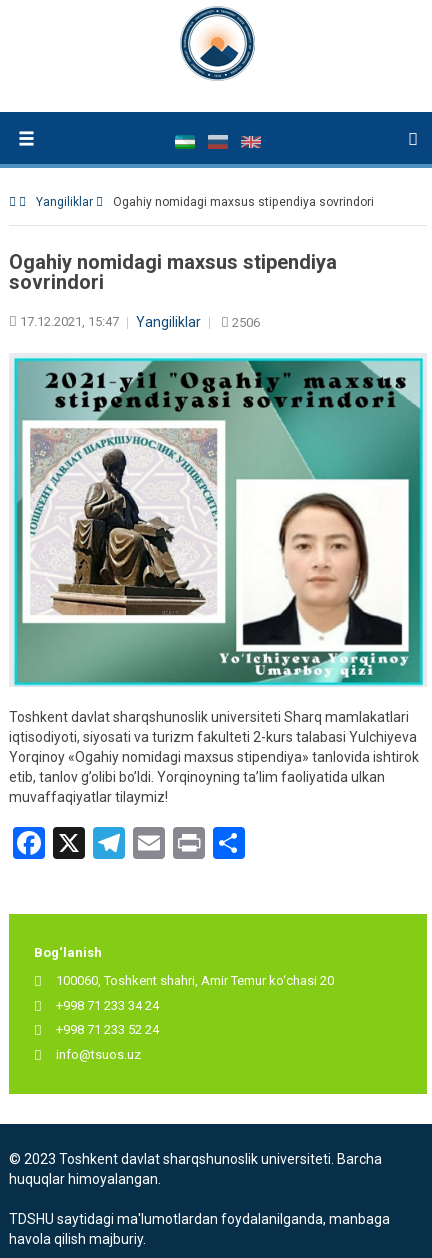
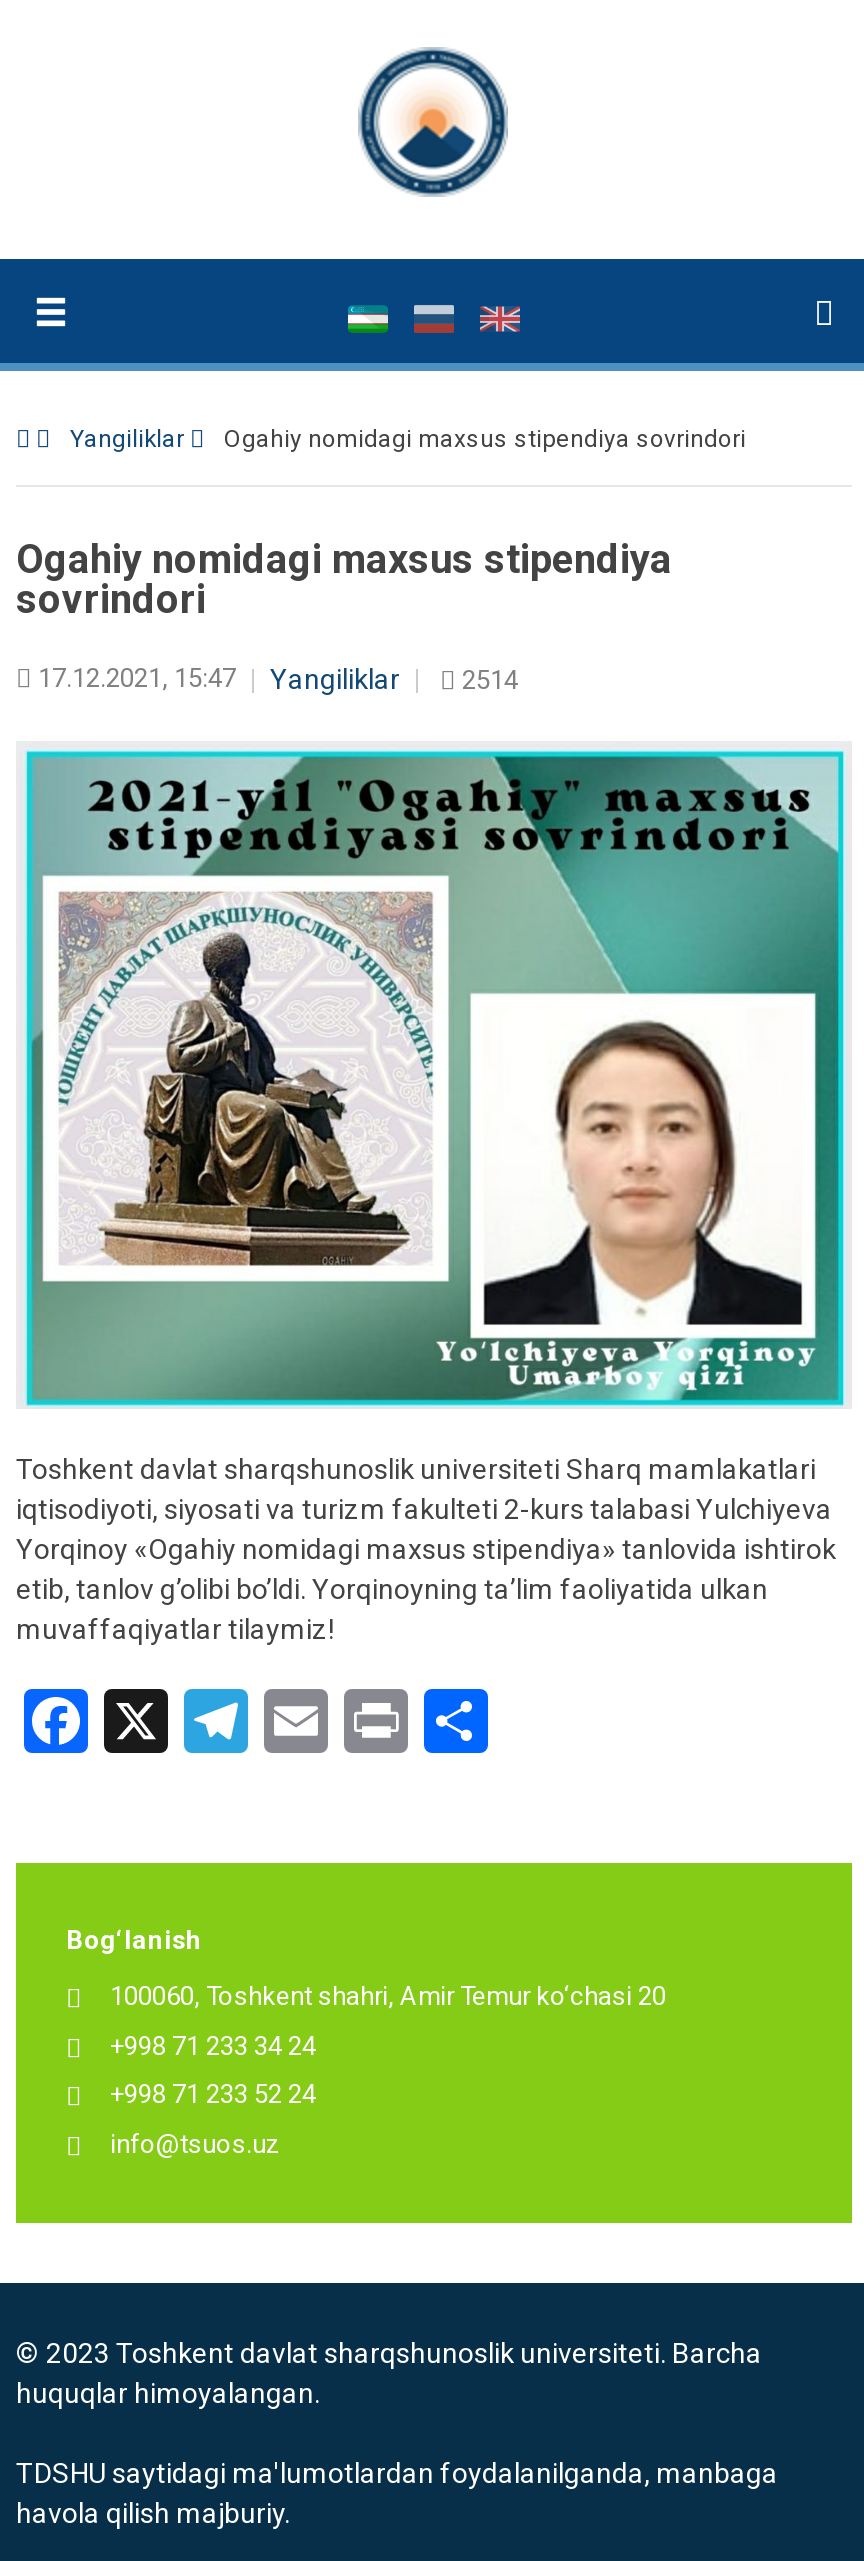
- 17.12.2021, 15:47 Yangiliklar 2506
+ 17.12.2021, 15:47 Yangiliklar 2514
